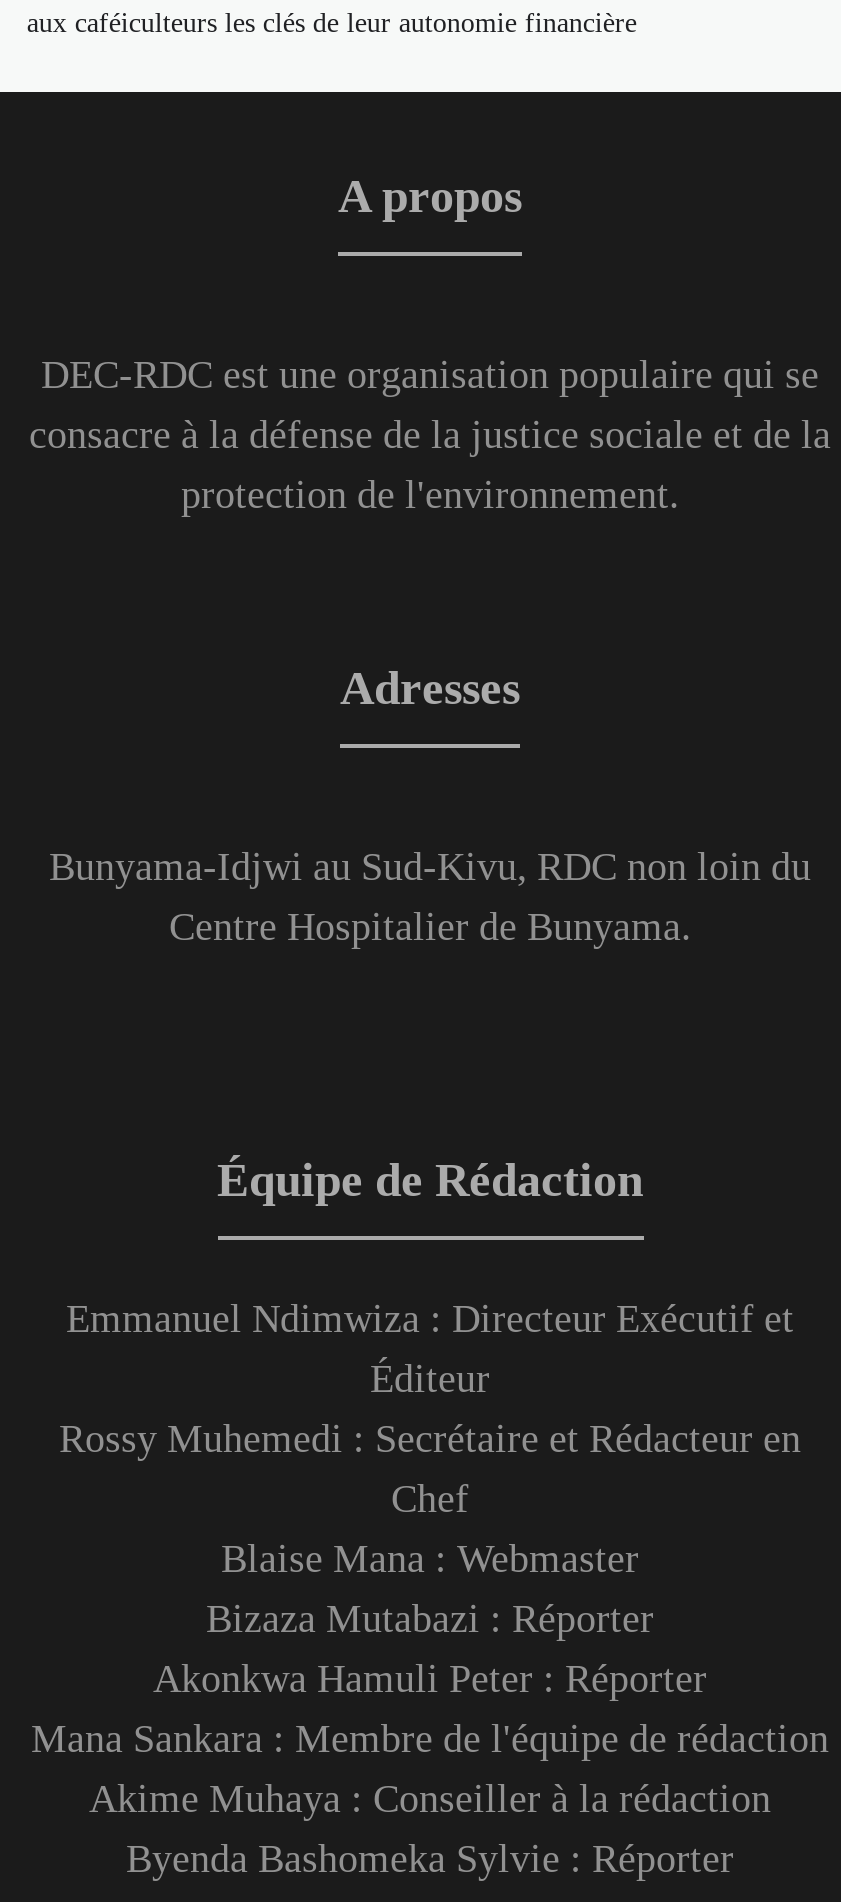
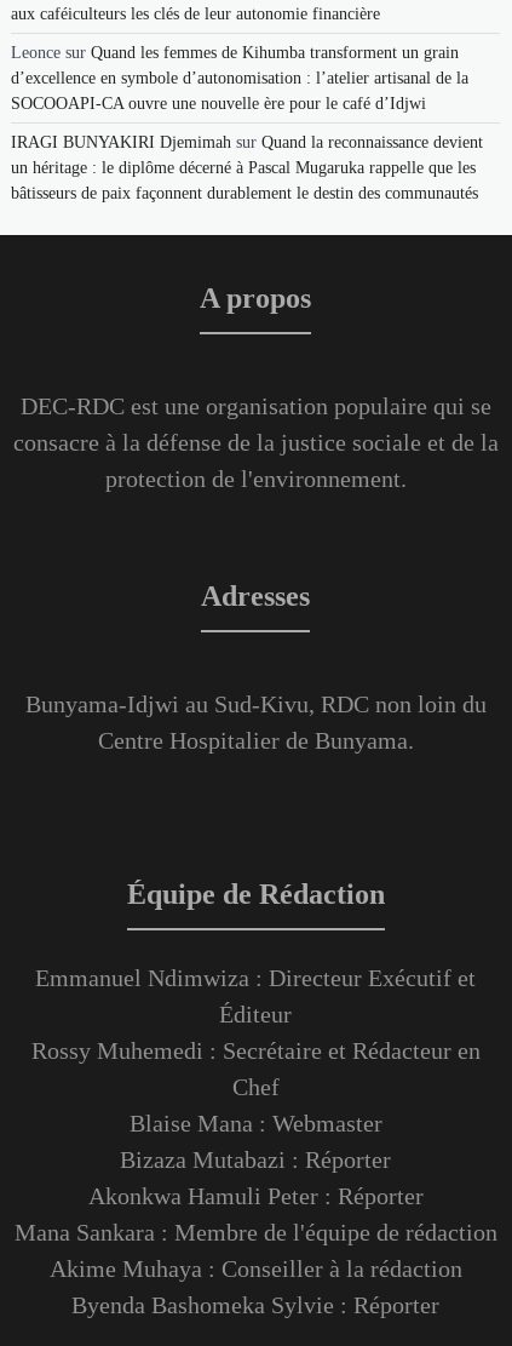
+ Leonce sur Quand les femmes de Kihumba transforment un grain
+ d’excellence en symbole d’autonomisation : l’atelier artisanal de la
+ SOCOOAPI-CA ouvre une nouvelle ère pour le café d’Idjwi
+ IRAGI BUNYAKIRI Djemimah sur Quand la reconnaissance devient
+ un héritage : le diplôme décerné à Pascal Mugaruka rappelle que les
+ bâtisseurs de paix façonnent durablement le destin des communautés
